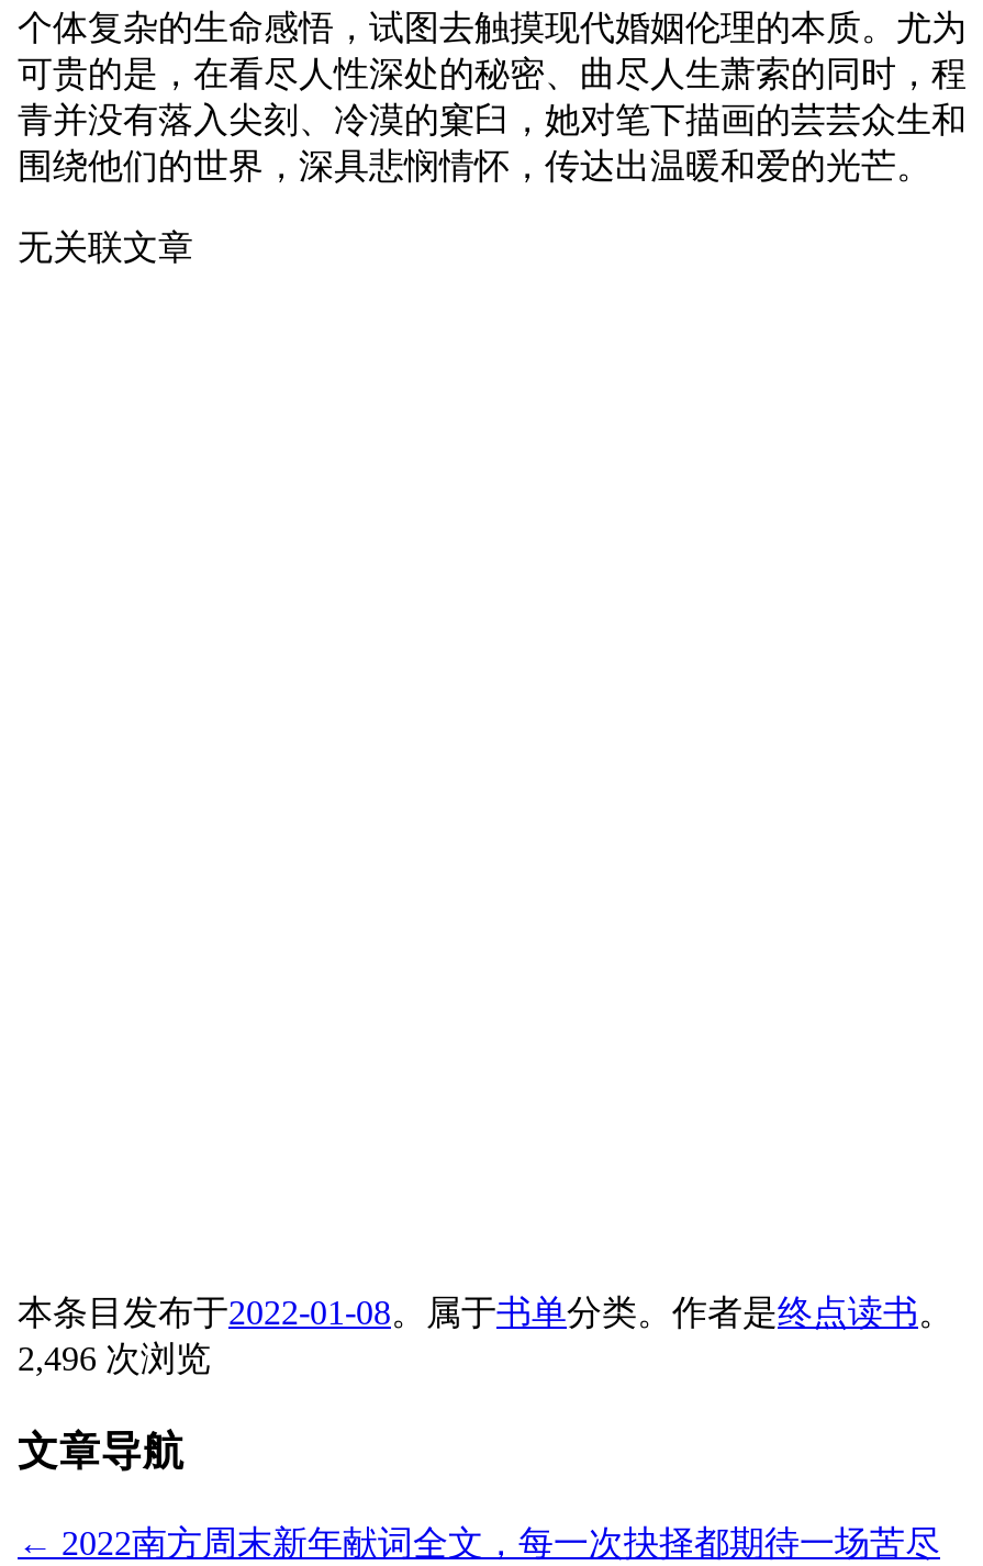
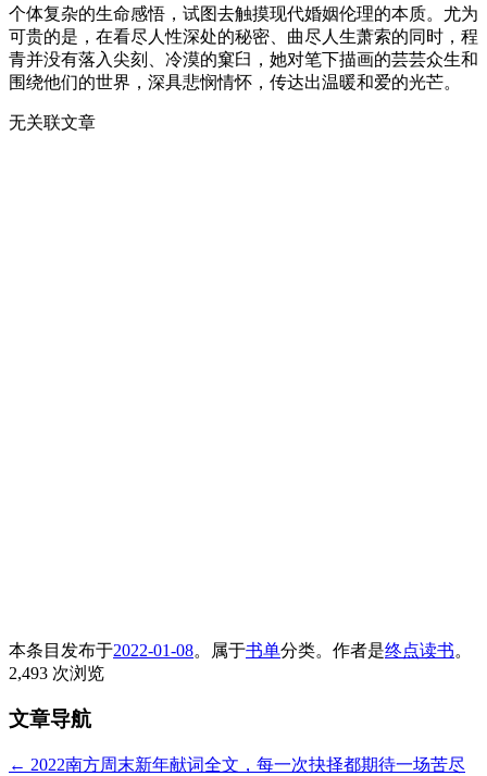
- 2,496 次浏览
+ 2,493 次浏览
